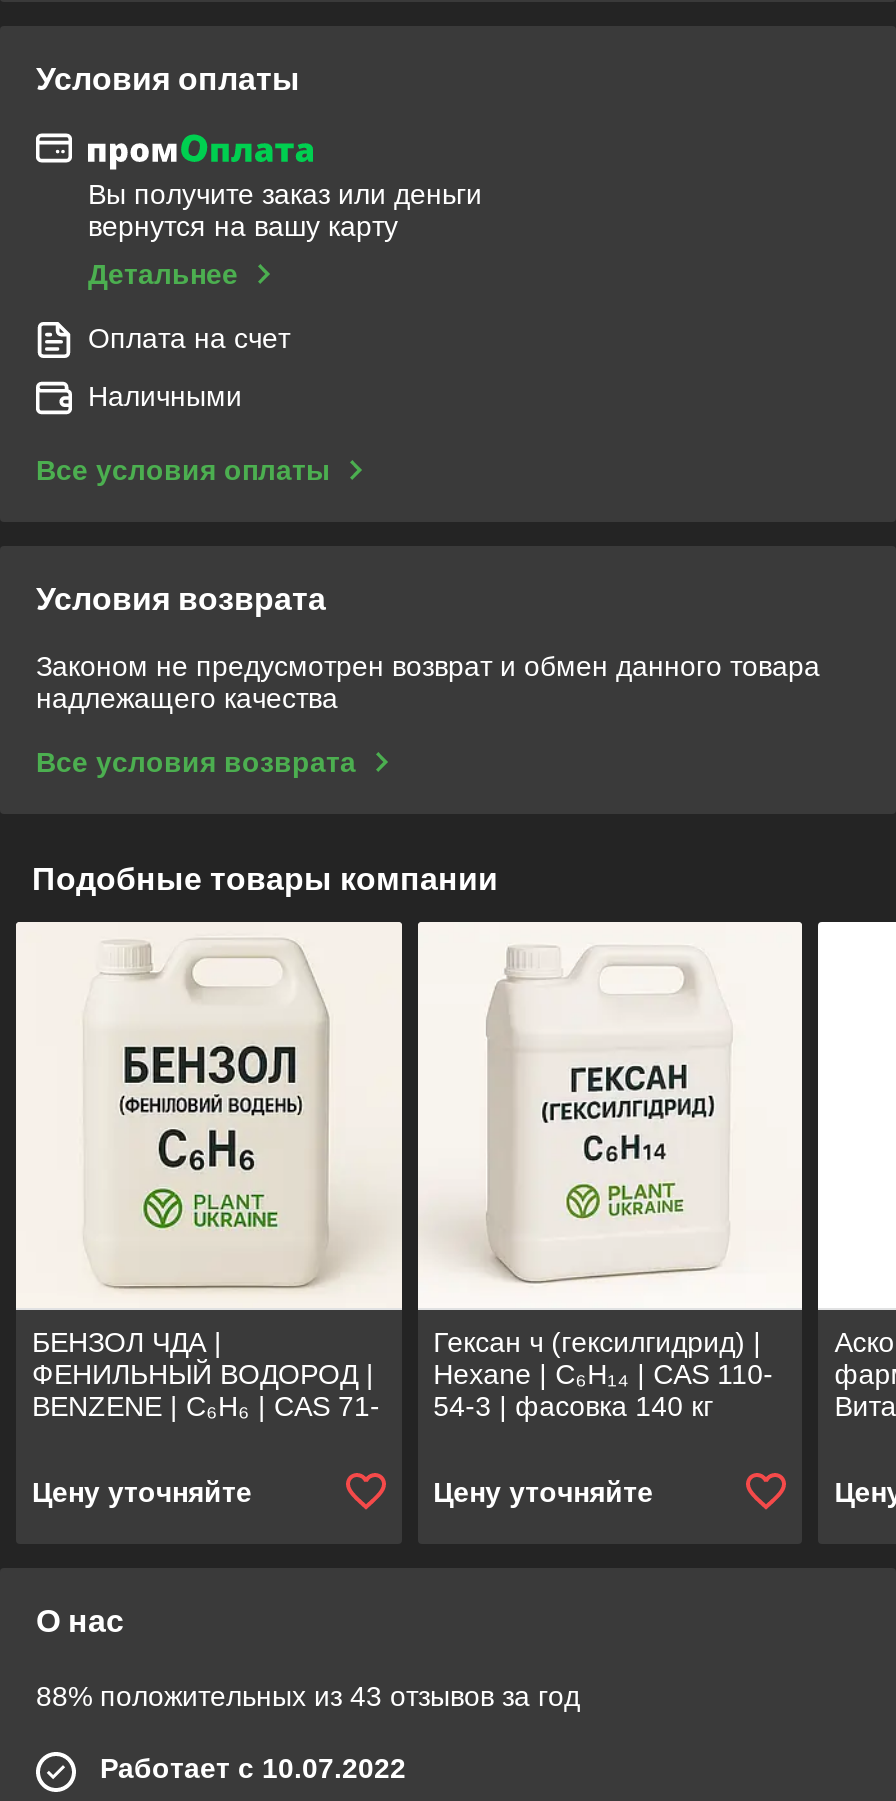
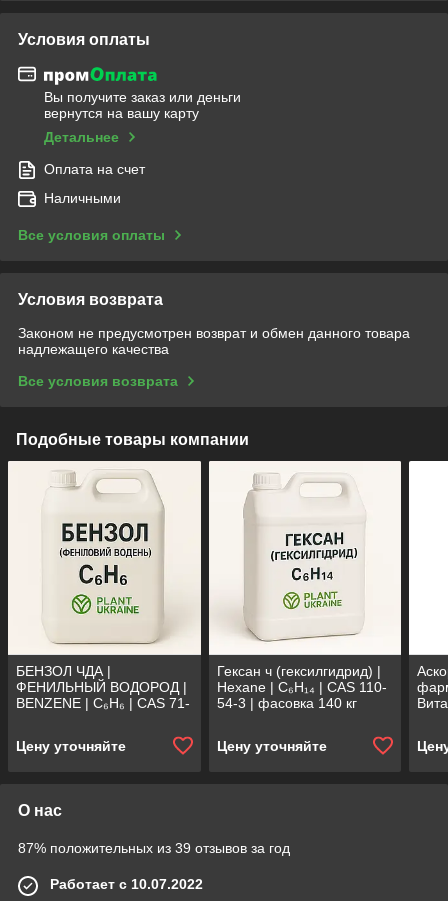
- 88% положительных из 43 отзывов за год
+ 87% положительных из 39 отзывов за год
